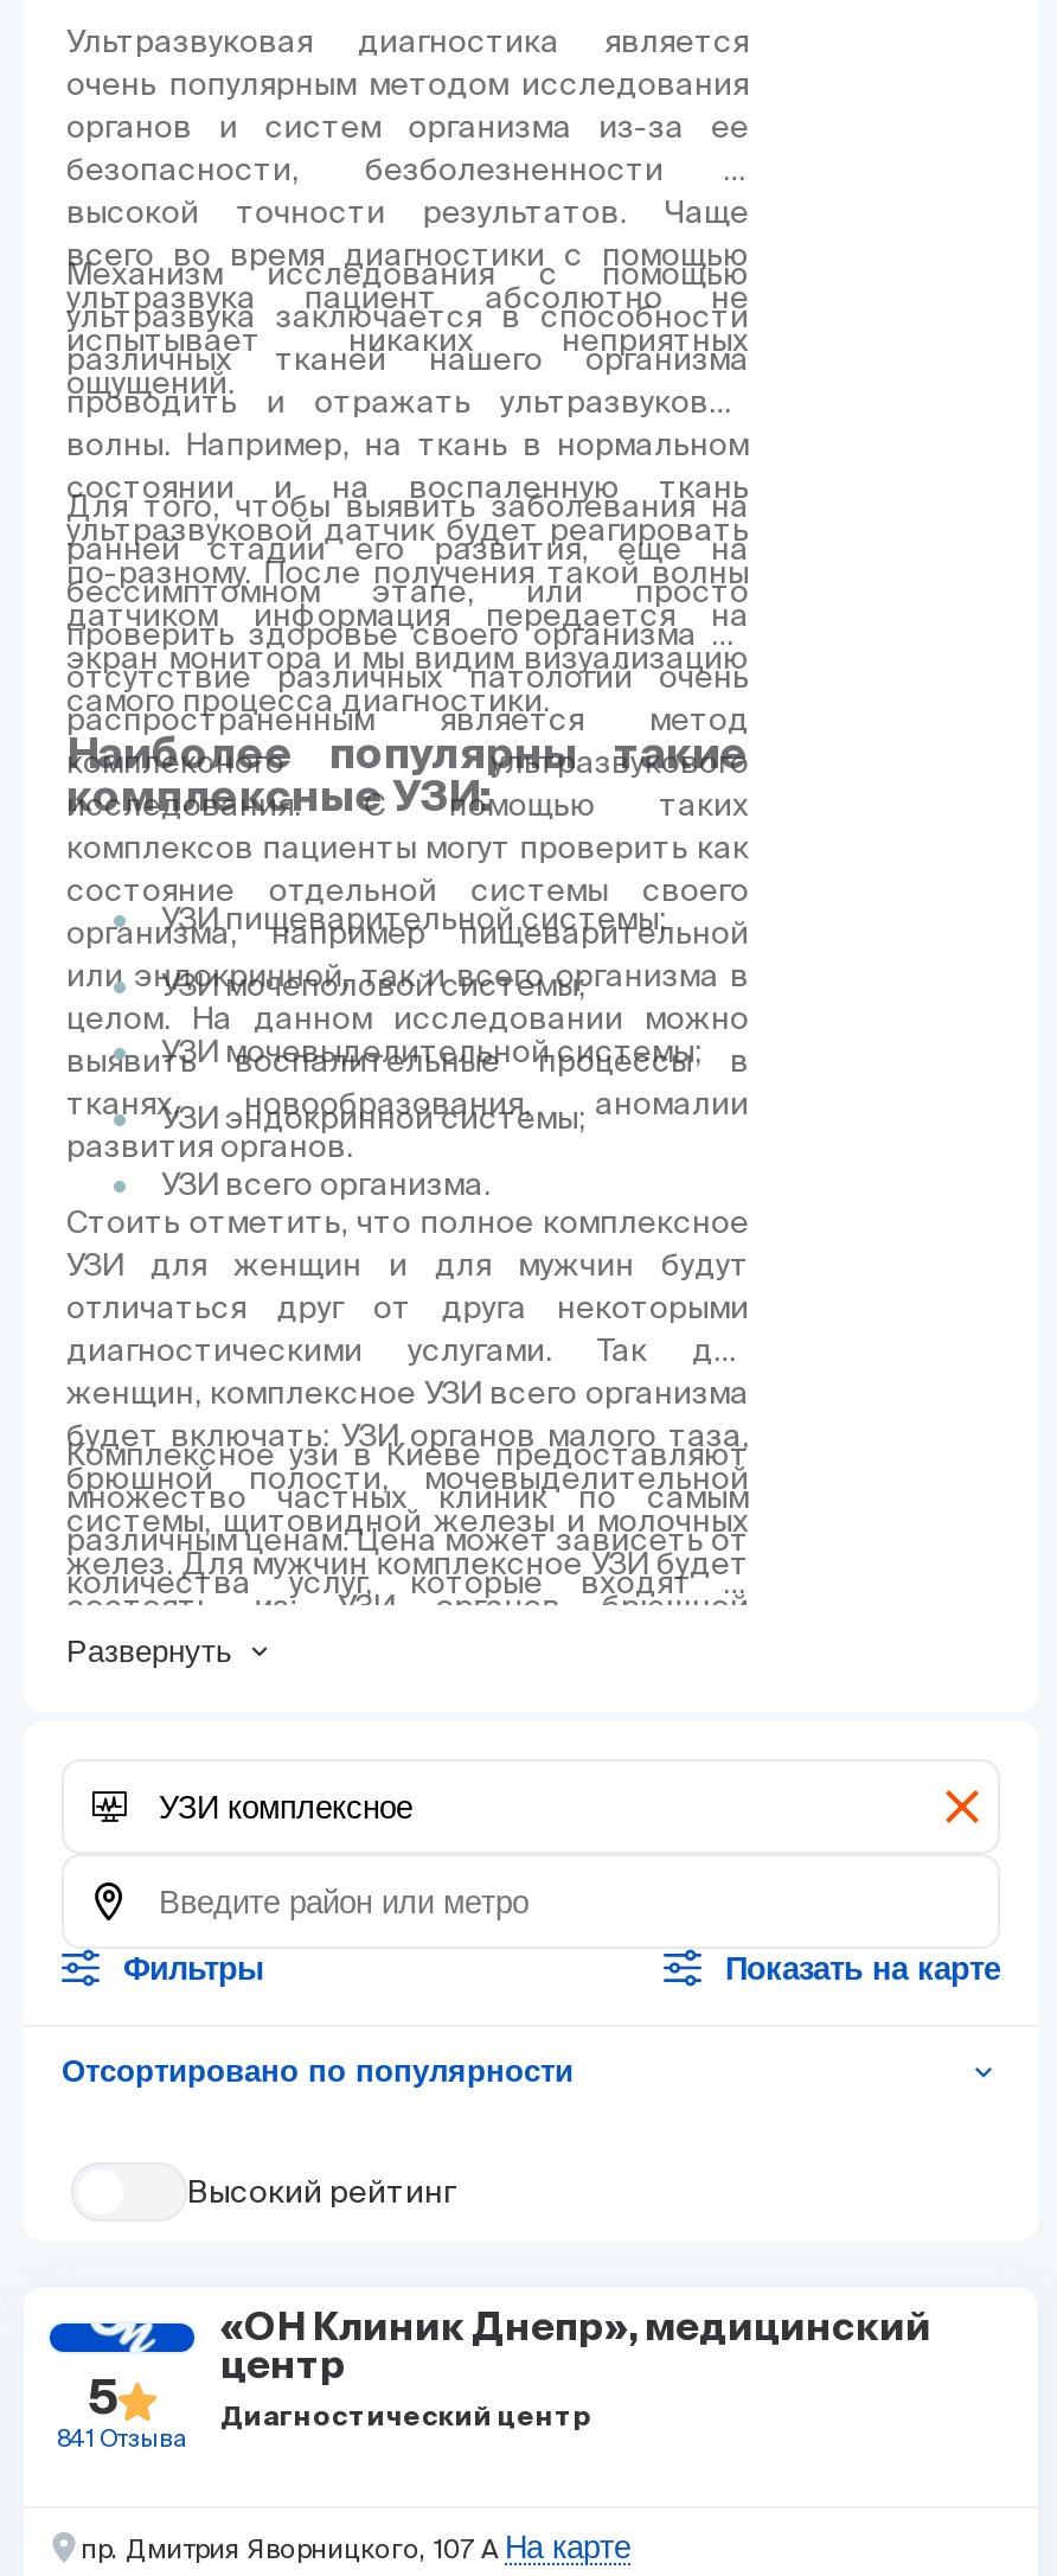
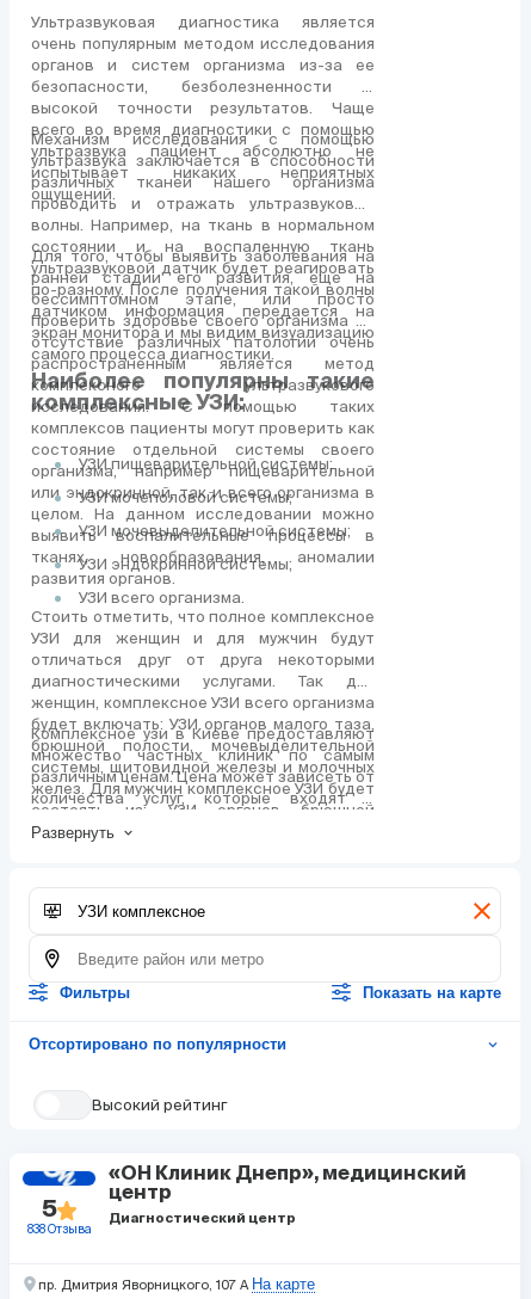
- 841 Отзыва
+ 838 Отзыва
